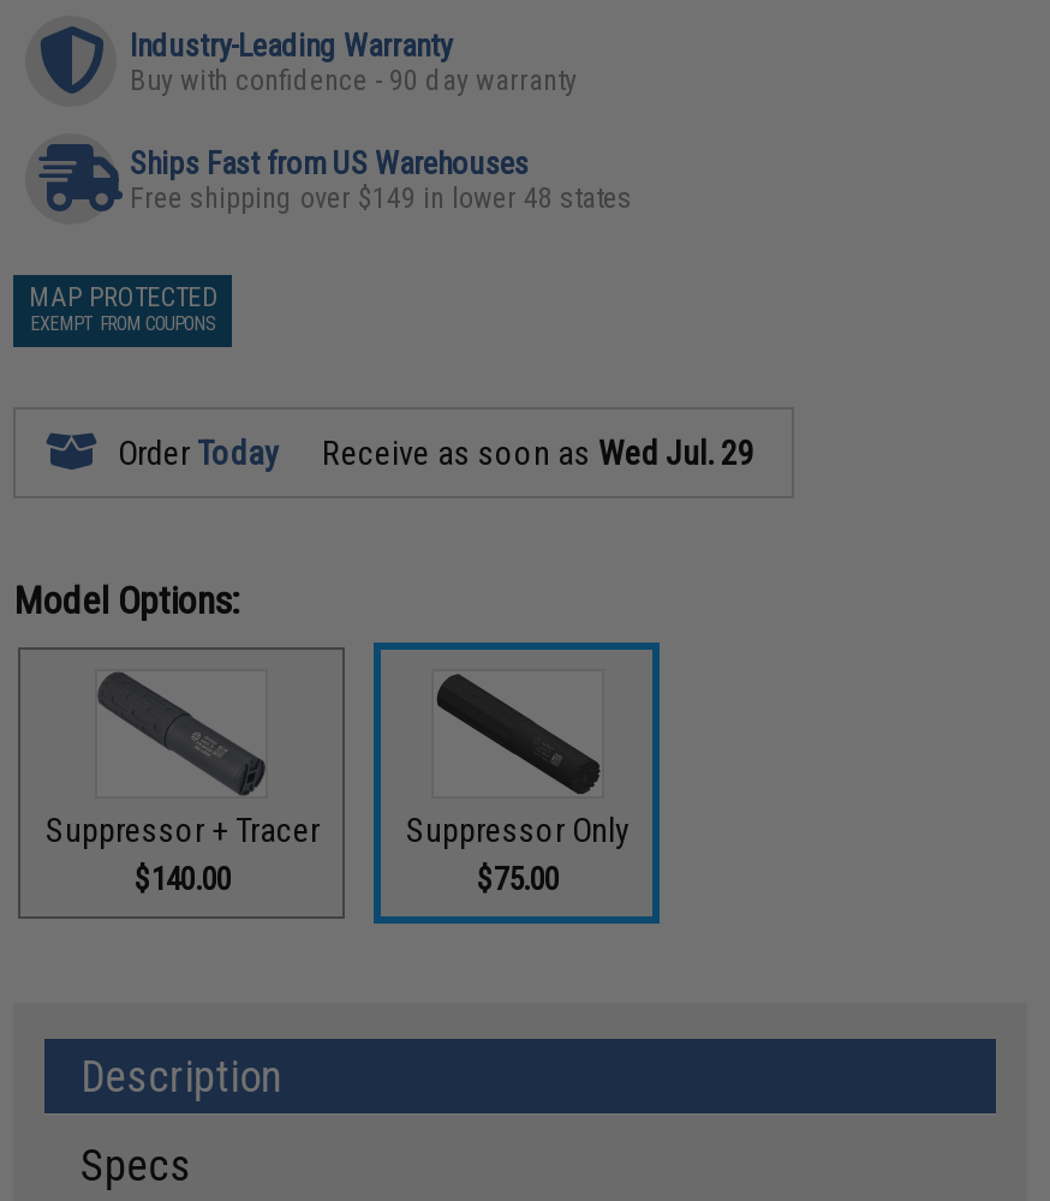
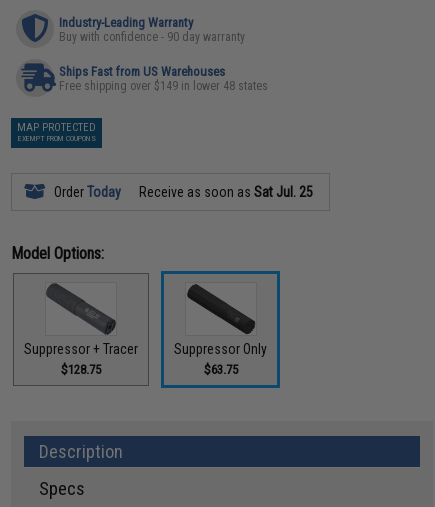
- Receive as soon as Wed Jul. 29
+ Receive as soon as Sat Jul. 25

- $140.00
+ $128.75

- $75.00
+ $63.75
